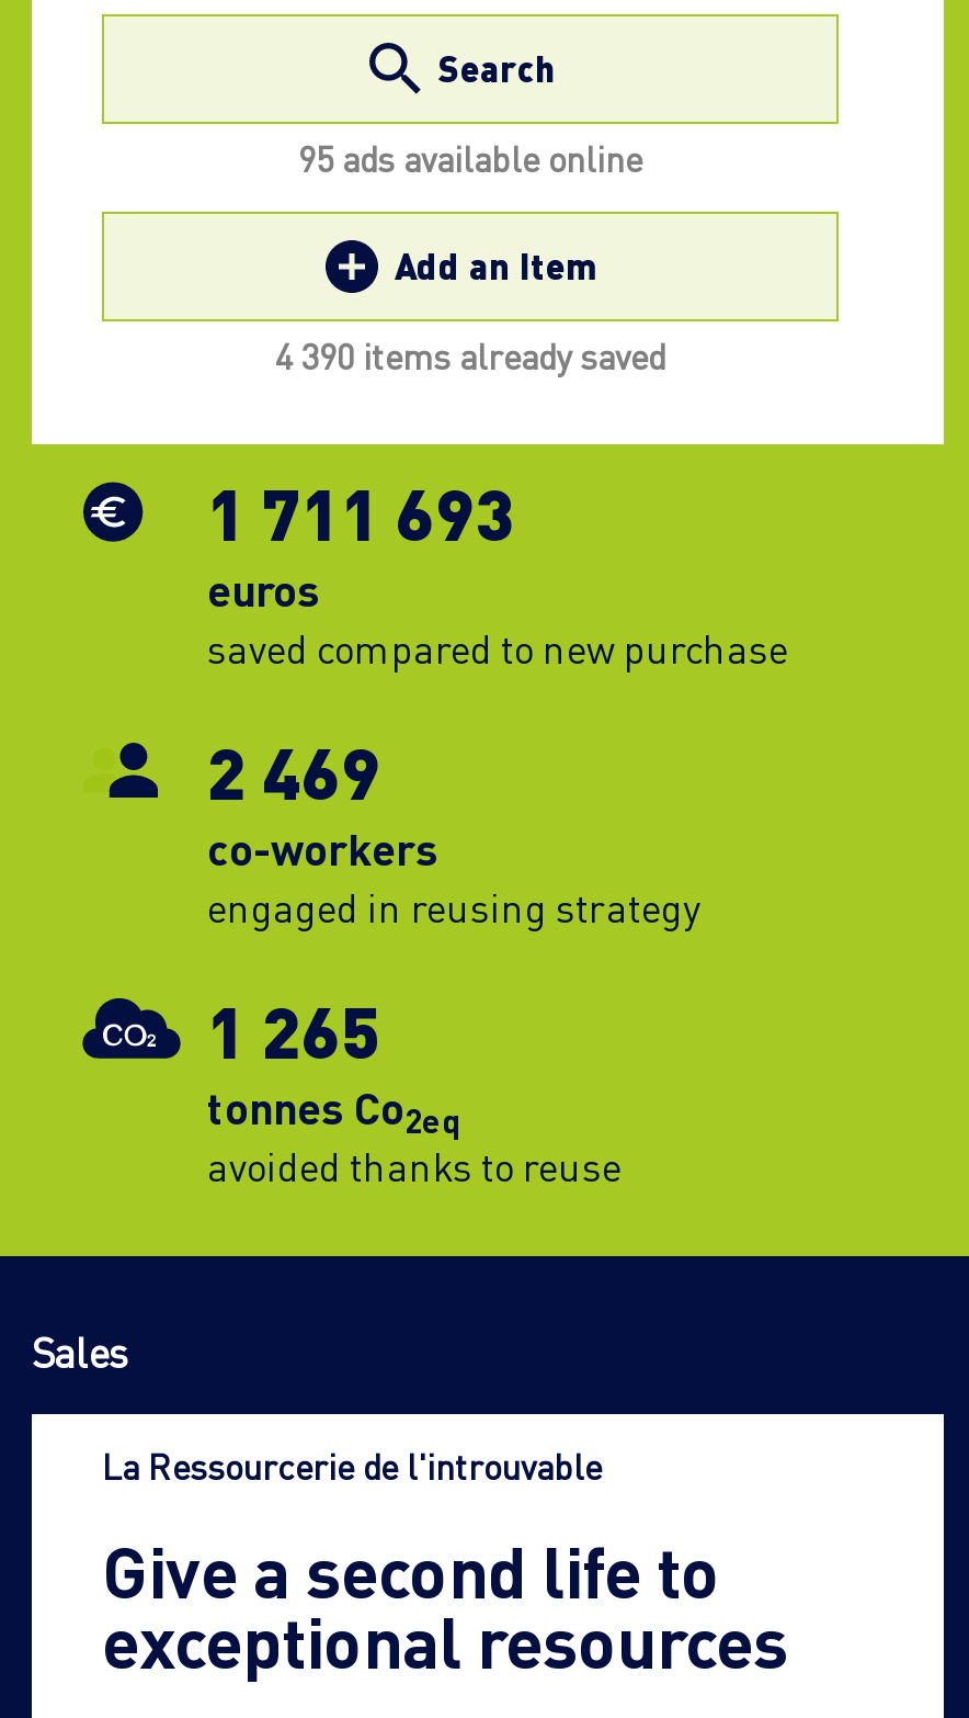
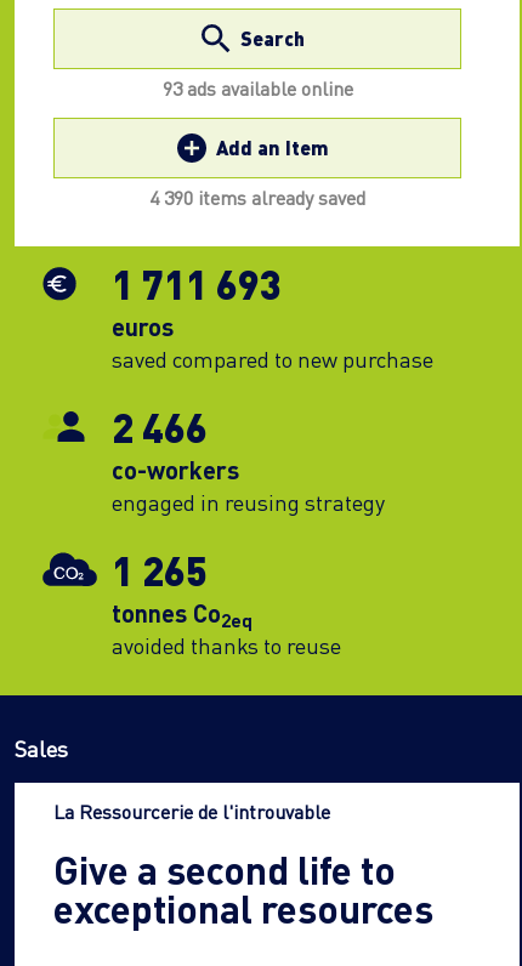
- 95 ads available online
+ 93 ads available online

- 2 469
+ 2 466
